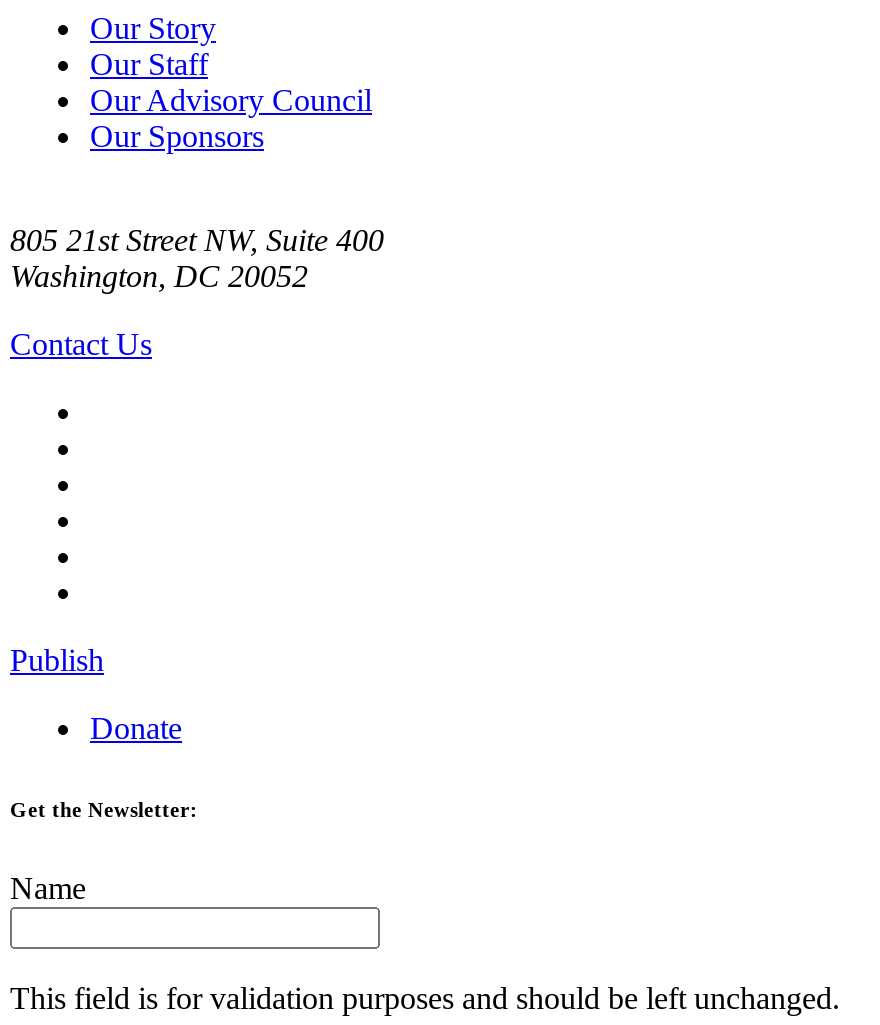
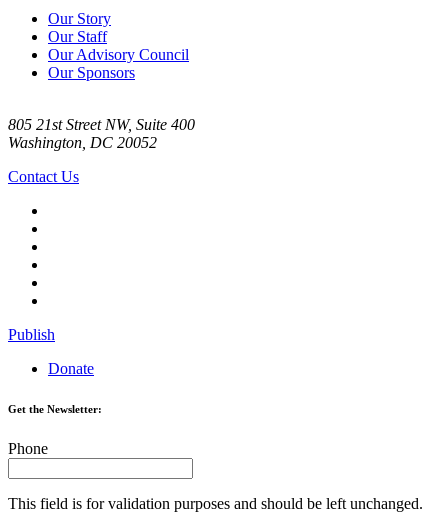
- Name
+ Phone
